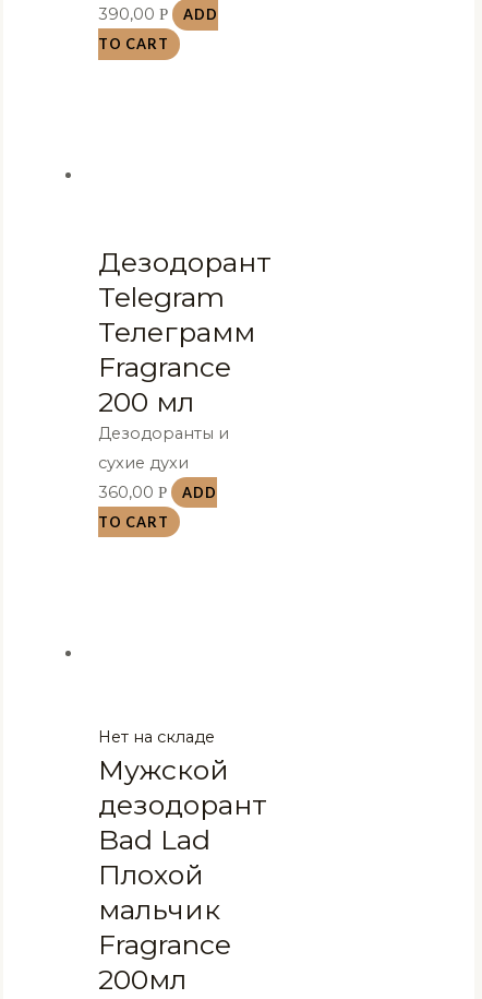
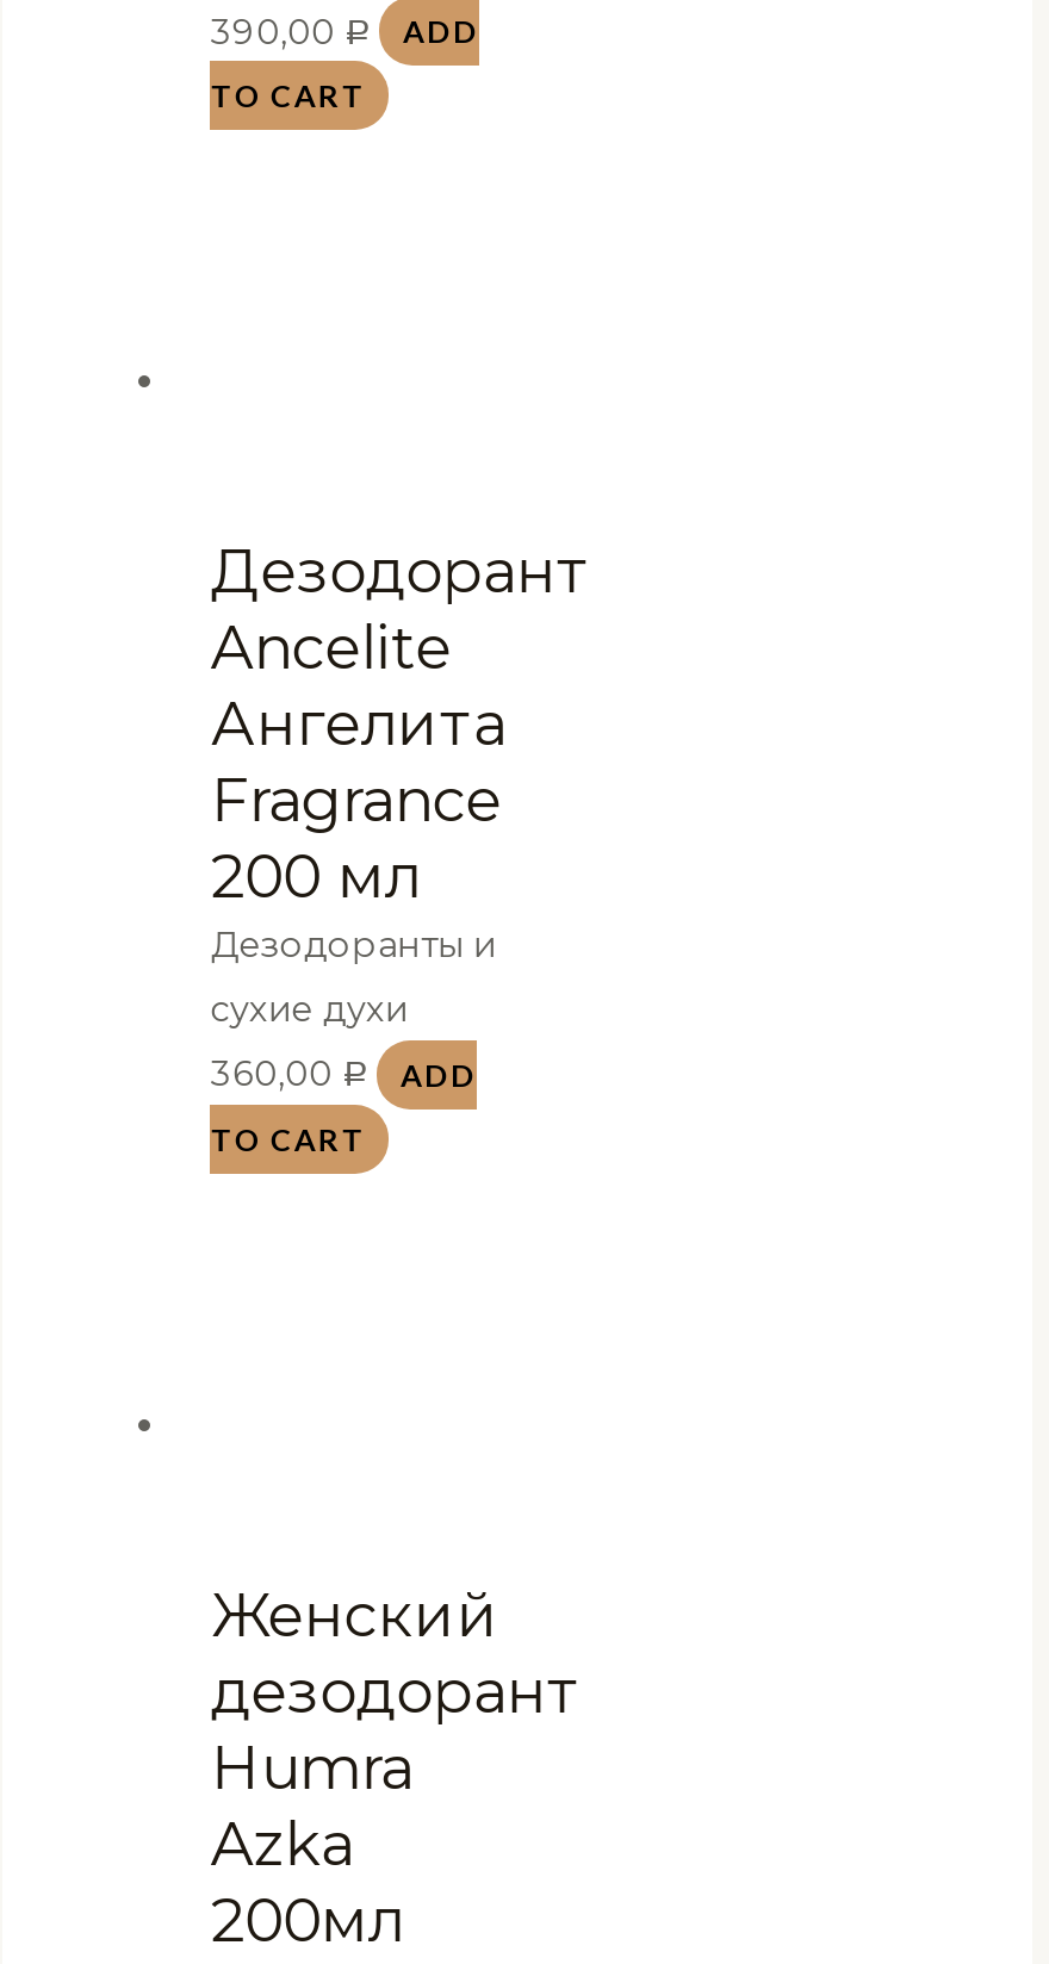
- Telegram
- Телеграмм
+ Ancelite
+ Ангелита

- Нет на складе
- Мужской
+ Женский

- Bad Lad
- Плохой
- мальчик
- Fragrance
+ Humra
+ Azka
